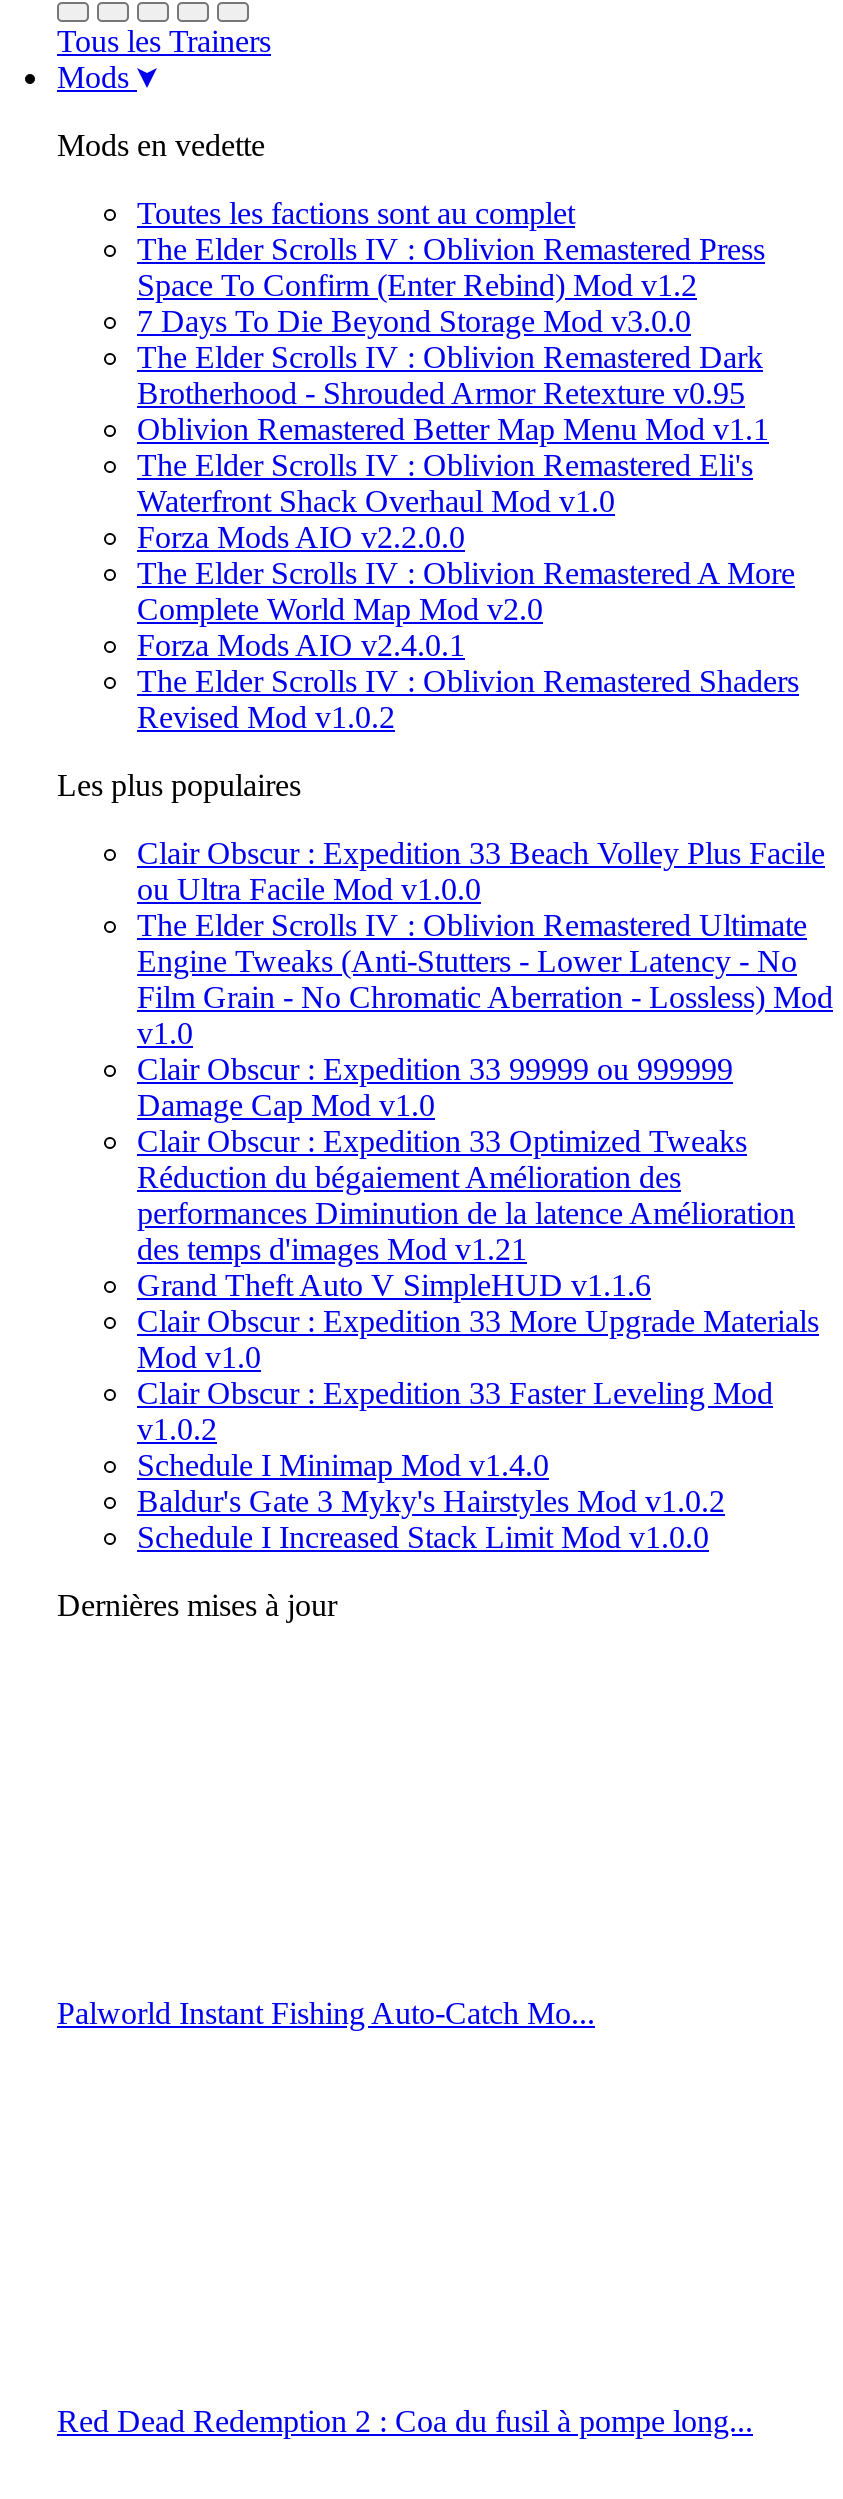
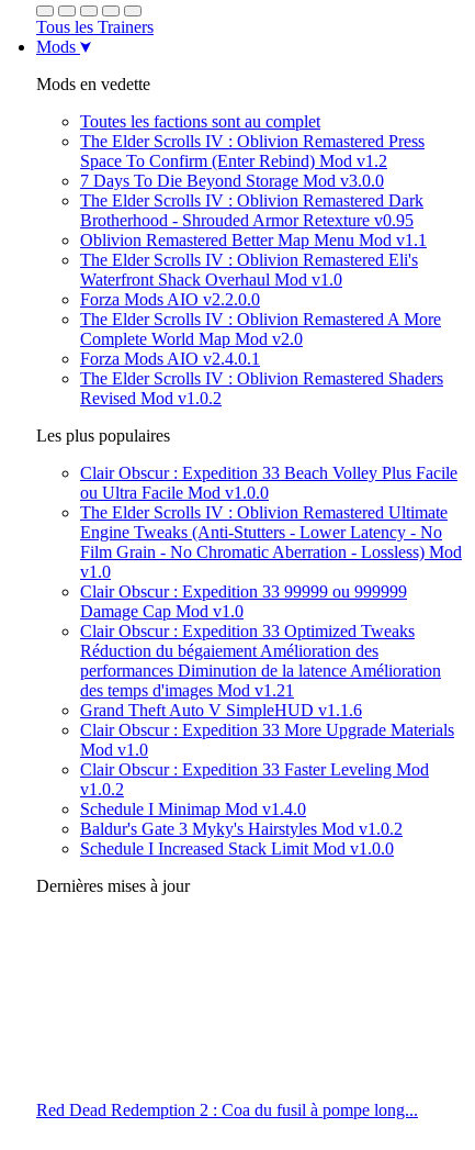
- Palworld Instant Fishing Auto-Catch Mo...
